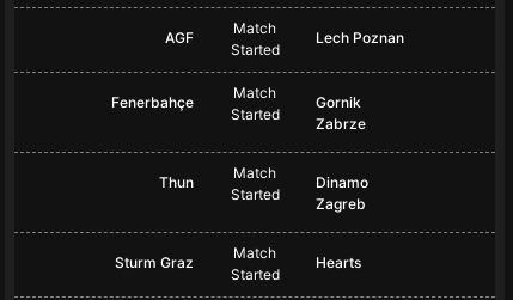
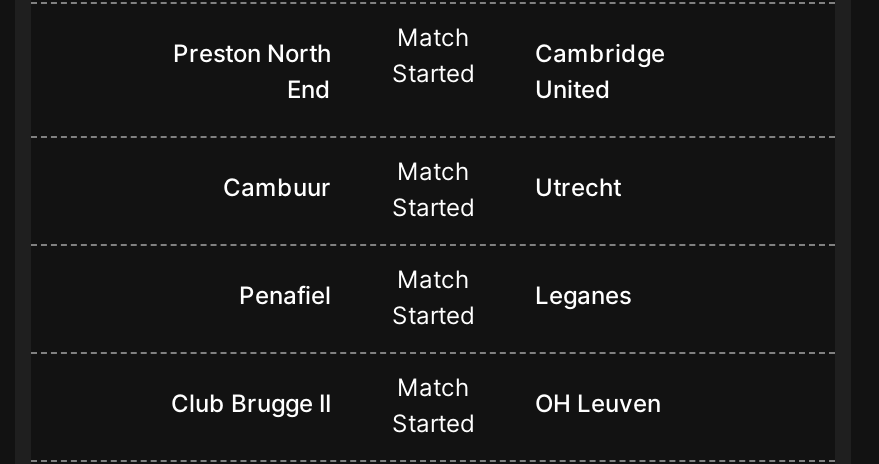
- AGF
+ Preston North
+ End

- Lech Poznan
+ Cambridge
+ United

- Fenerbahçe
+ Cambuur

- Gornik
- Zabrze
+ Utrecht

- Thun
+ Penafiel

- Dinamo
- Zagreb
+ Leganes

- Sturm Graz
+ Club Brugge II

- Hearts
+ OH Leuven
